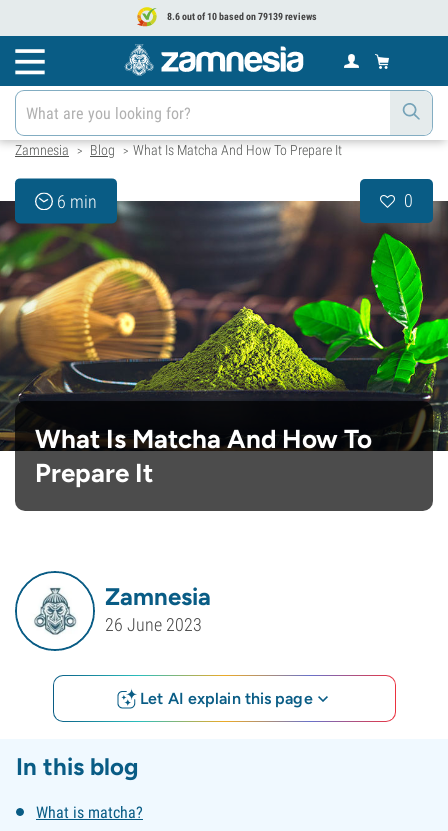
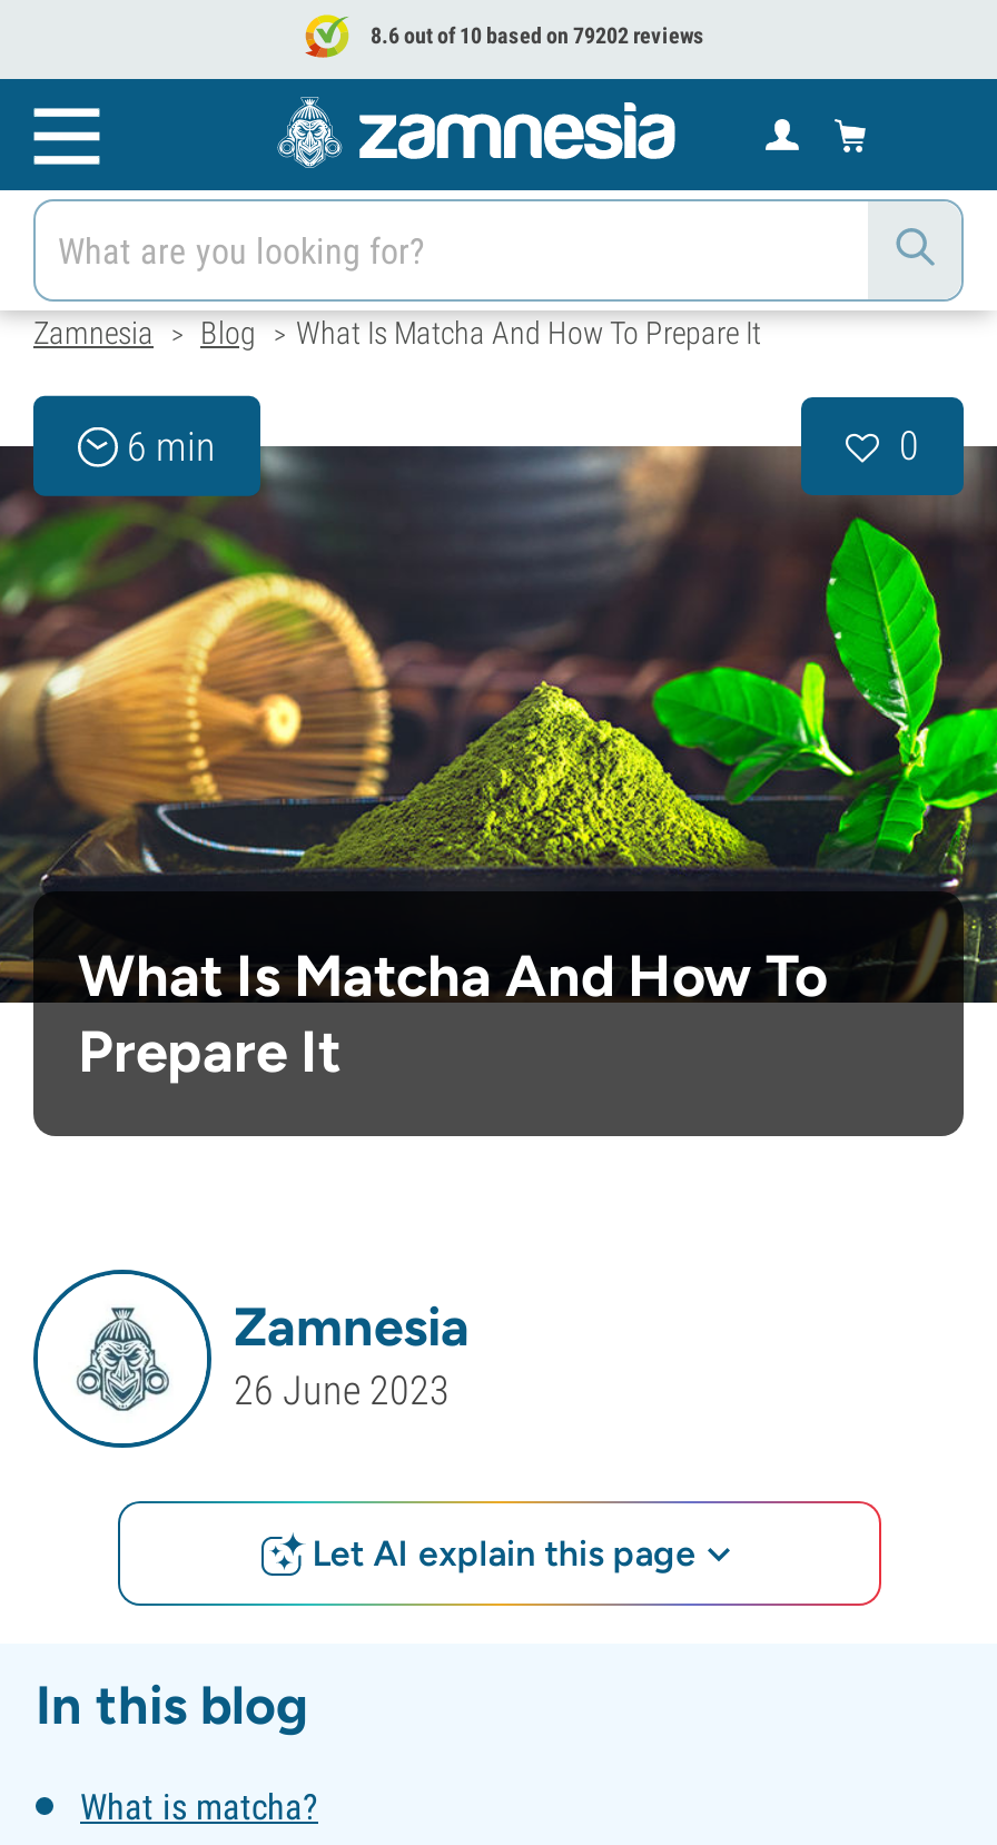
- 8.6 out of 10 based on 79139 reviews
+ 8.6 out of 10 based on 79202 reviews
